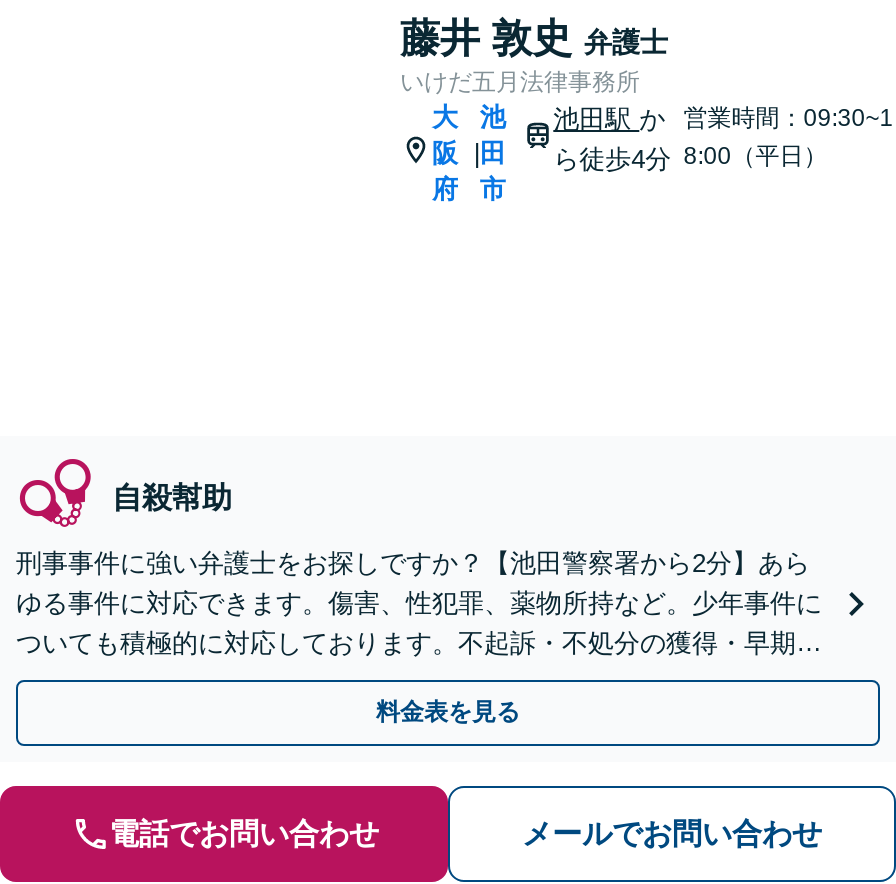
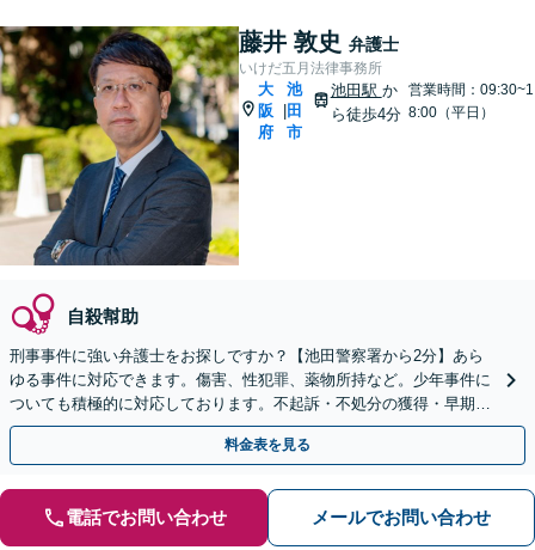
+ [image]
